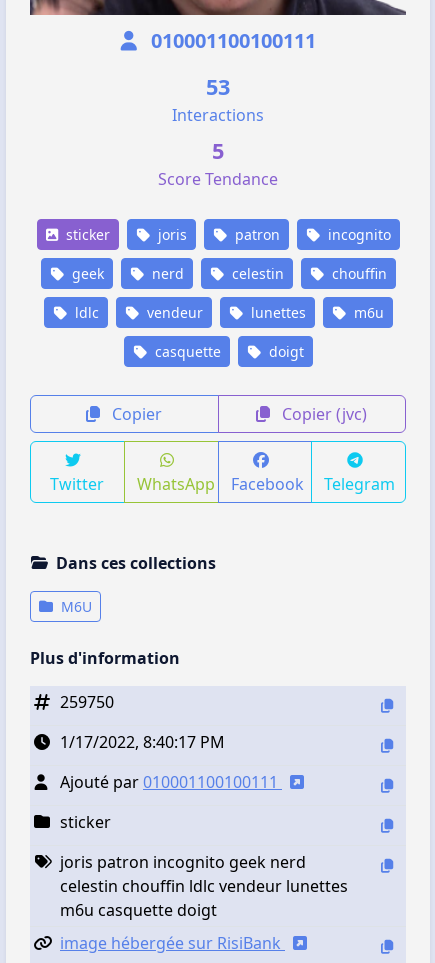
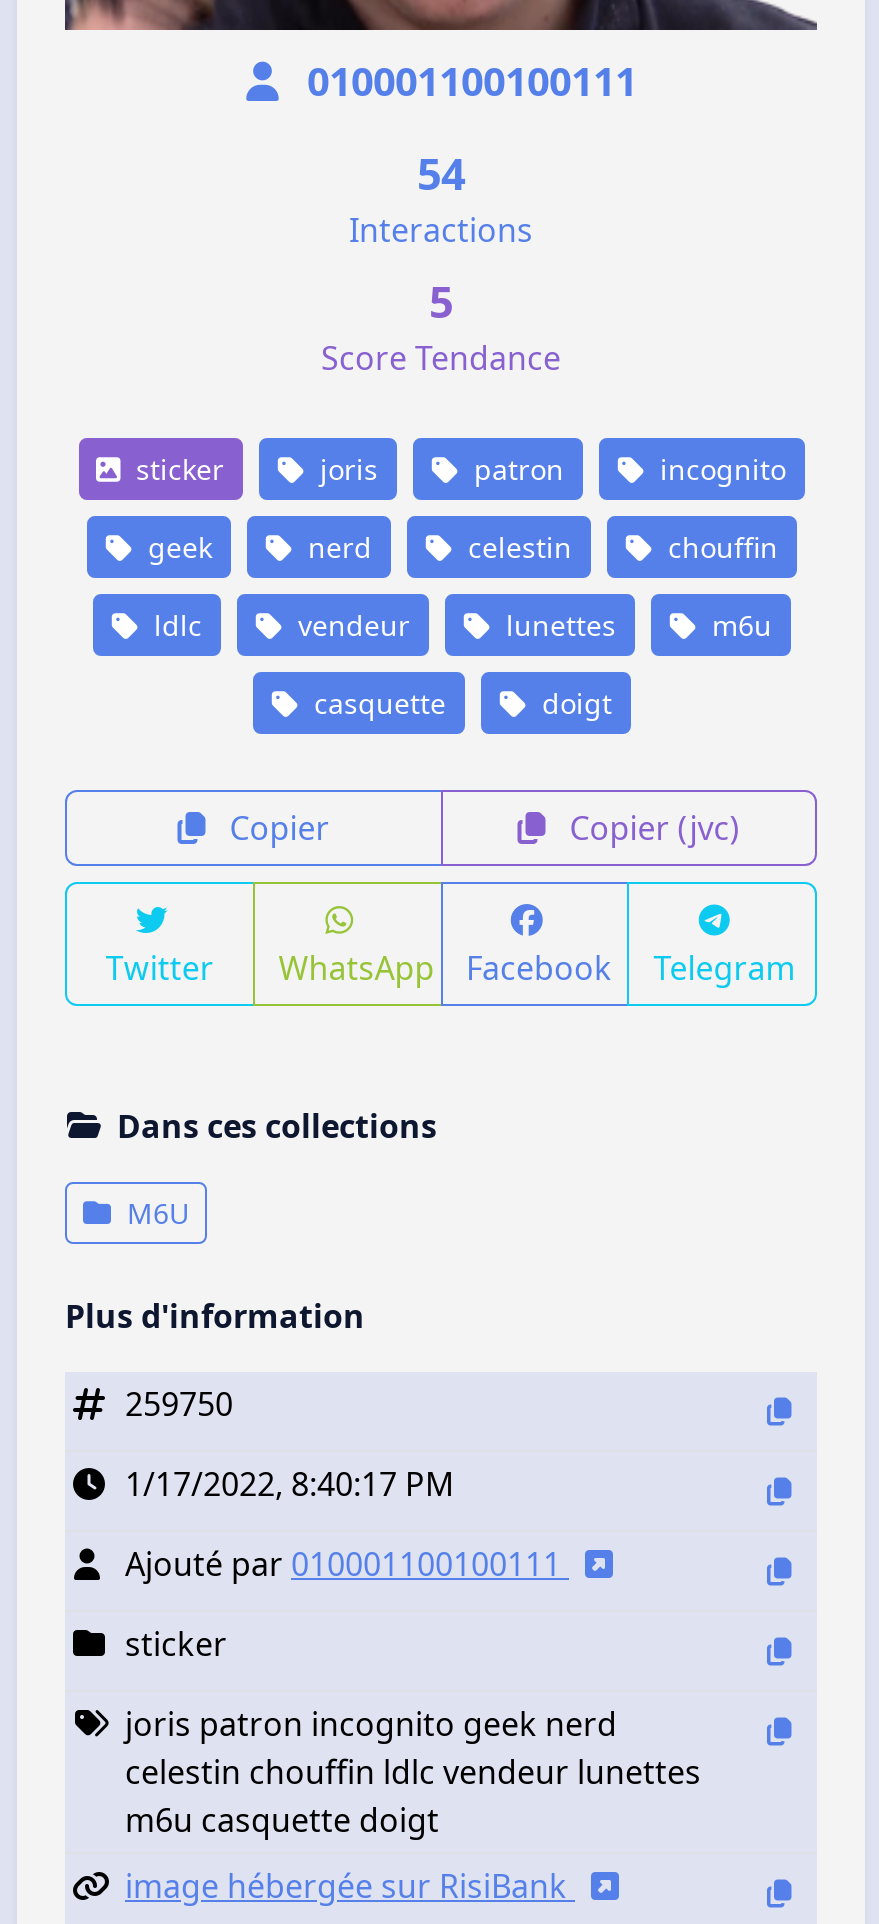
- 53
+ 54
